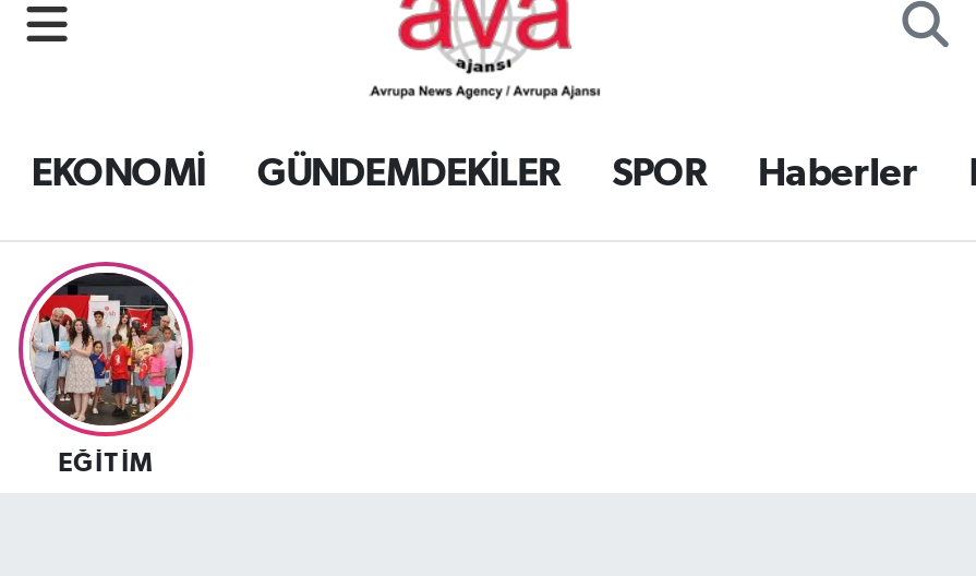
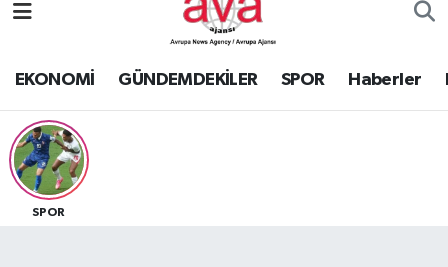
- [image]
- EĞİTİM
+ [image]
+ SPOR
